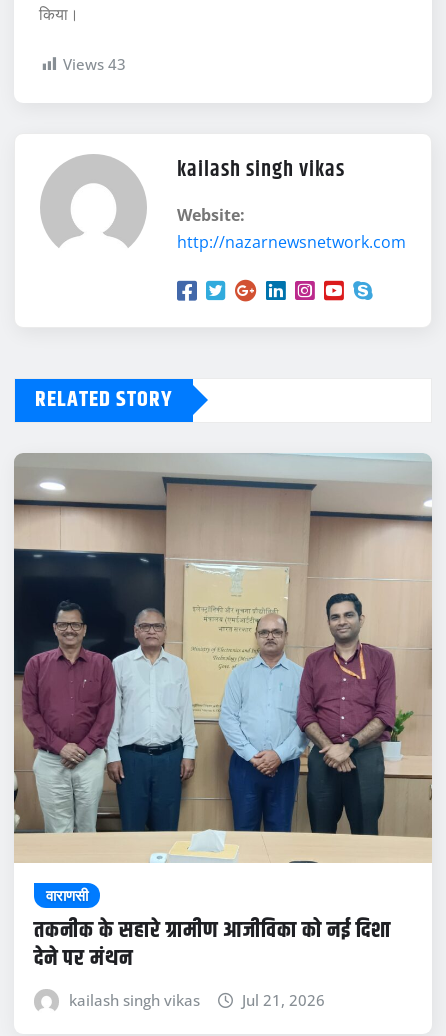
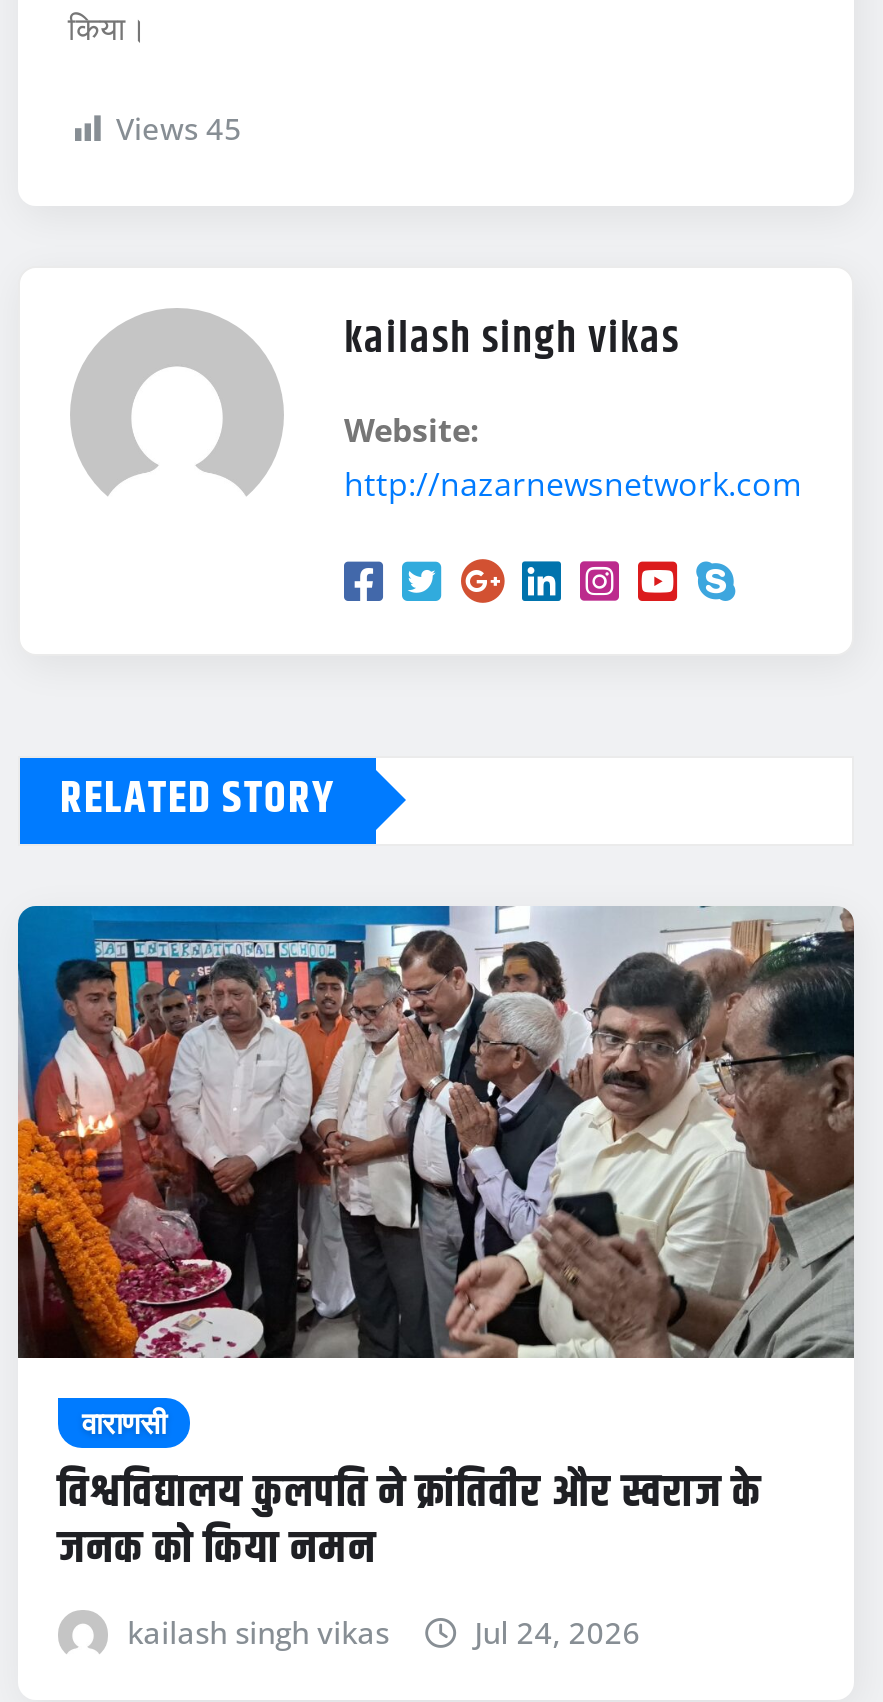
- Views 43
+ Views 45

- [image]
+ [image]

- तकनीक के सहारे ग्रामीण आजीविका को नई दिशा
- देने पर मंथन
+ विश्वविद्यालय कुलपति ने क्रांतिवीर और स्वराज के
+ जनक को किया नमन

- Jul 21, 2026
+ Jul 24, 2026
